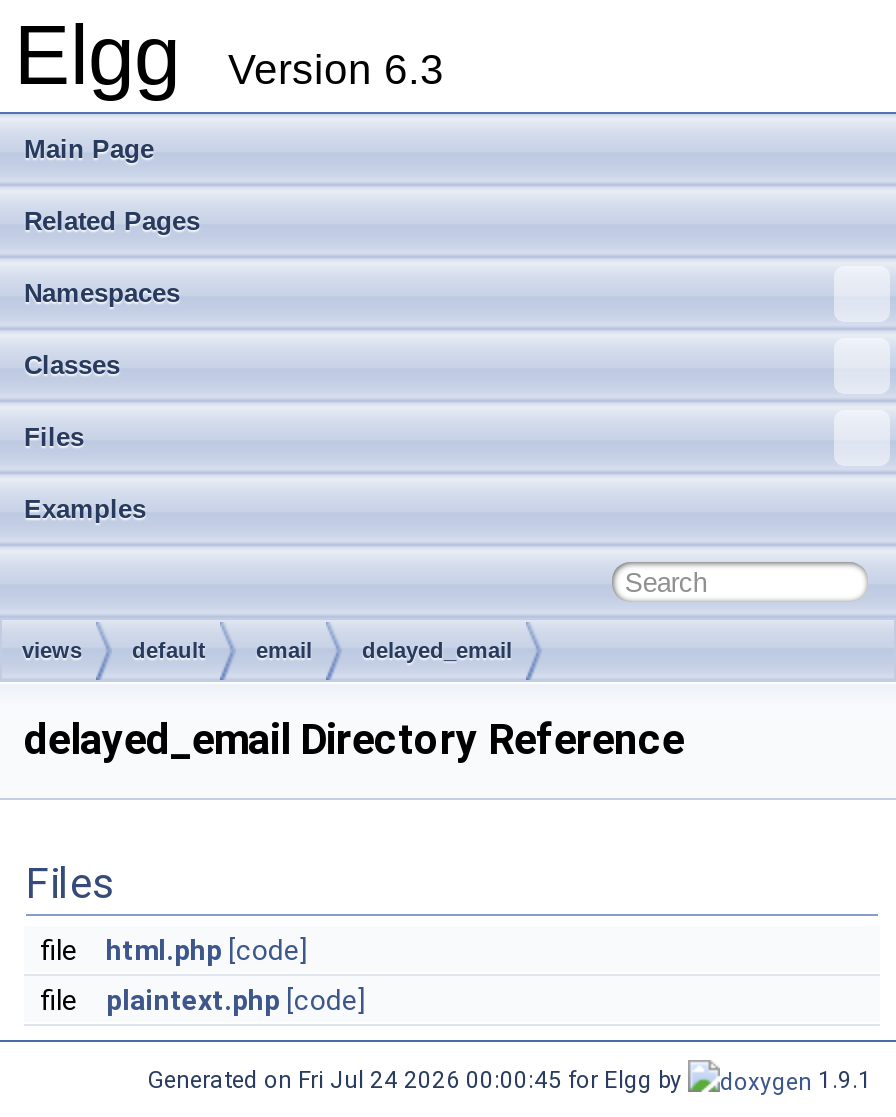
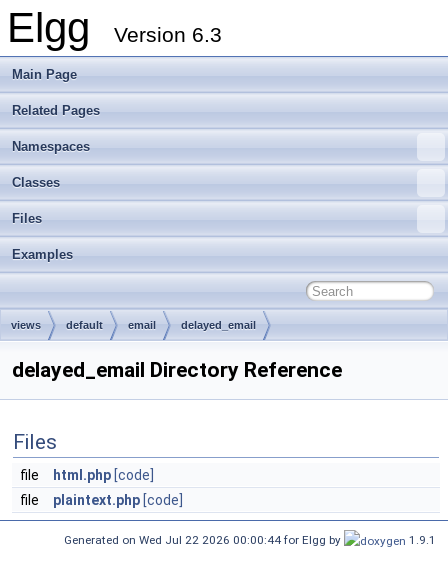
- Generated on Fri Jul 24 2026 00:00:45 for Elgg by
+ Generated on Wed Jul 22 2026 00:00:44 for Elgg by
